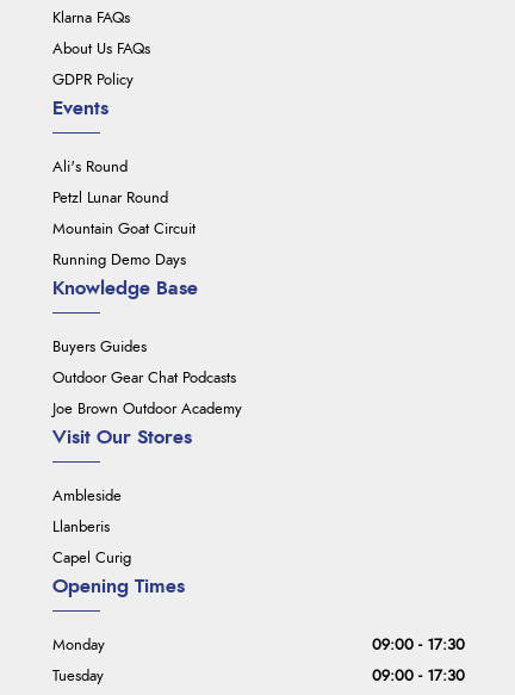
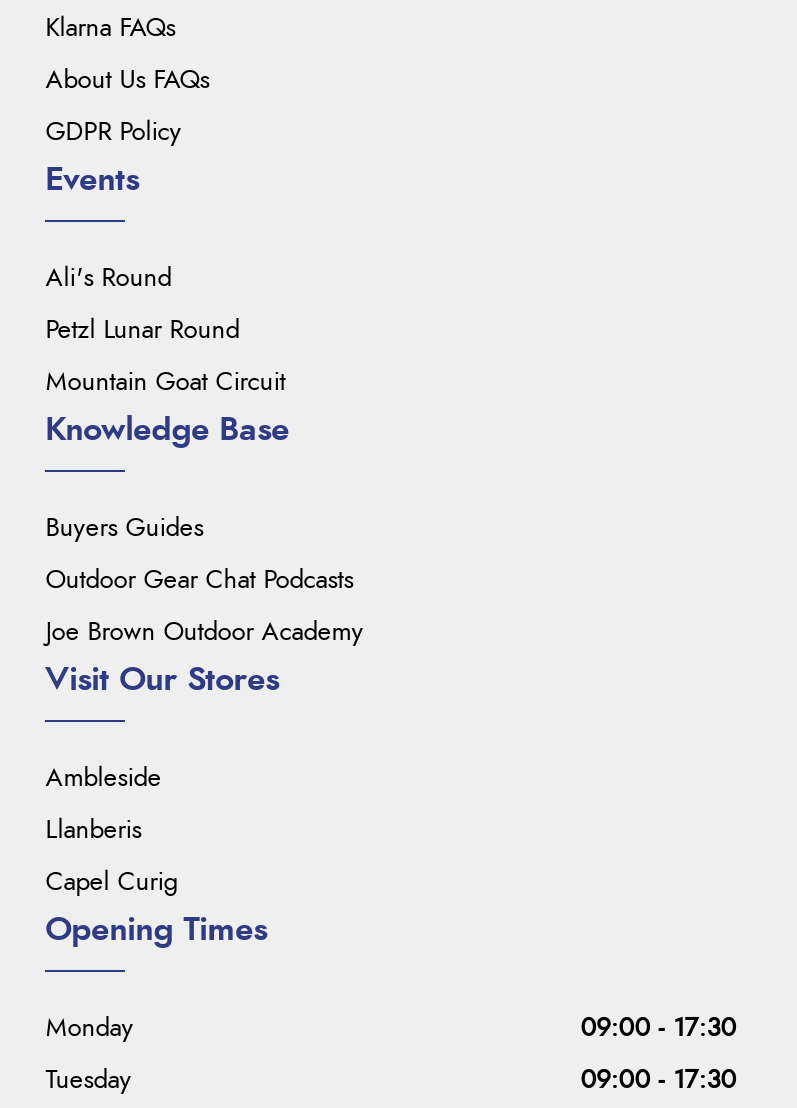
- Running Demo Days
